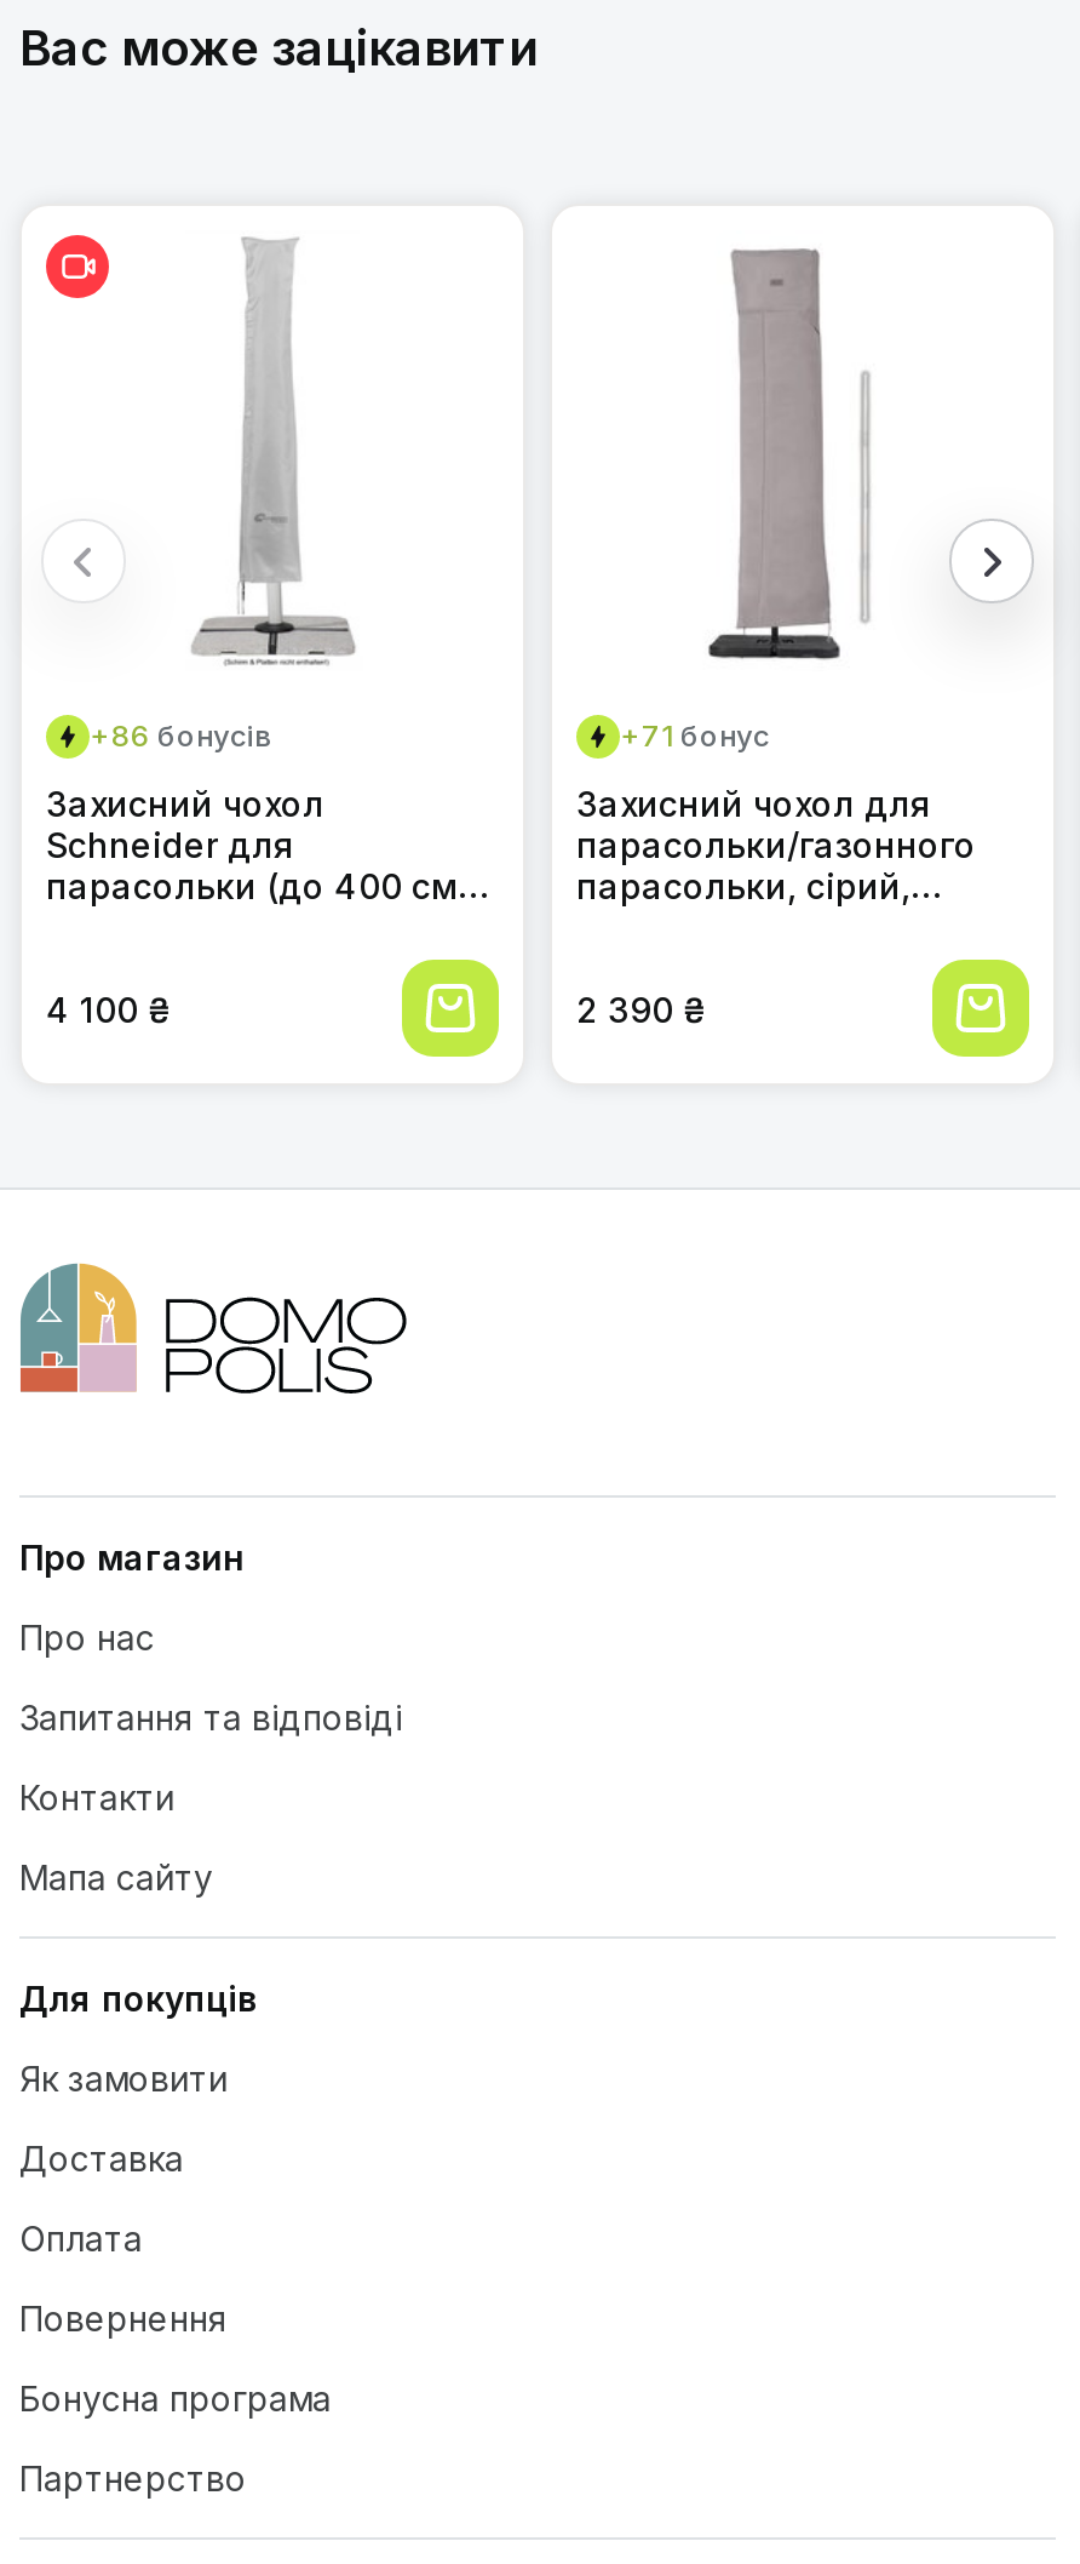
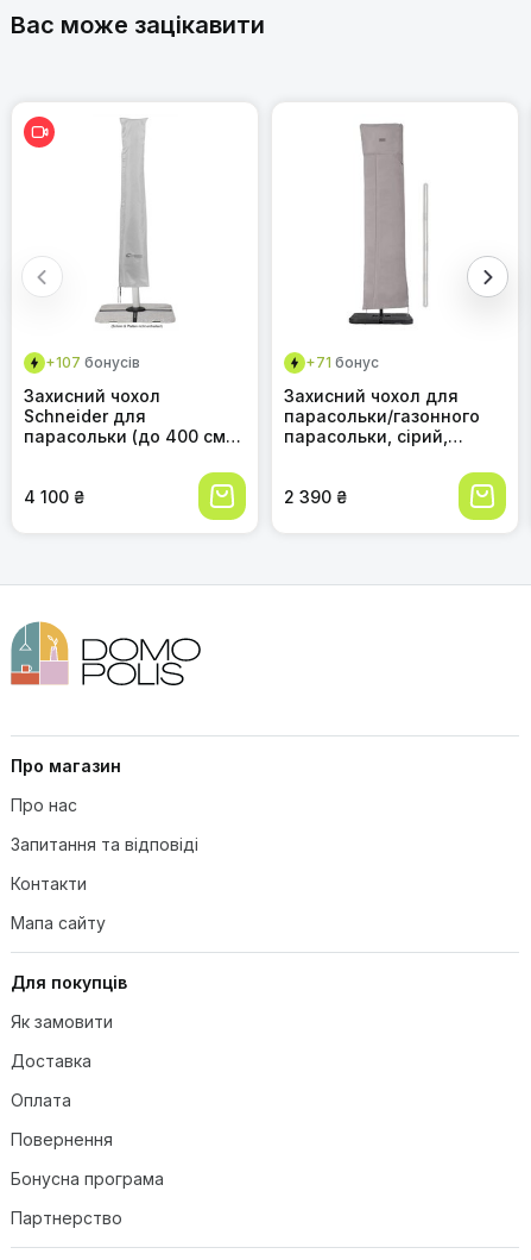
- +86 бонусів
+ +107 бонусів
